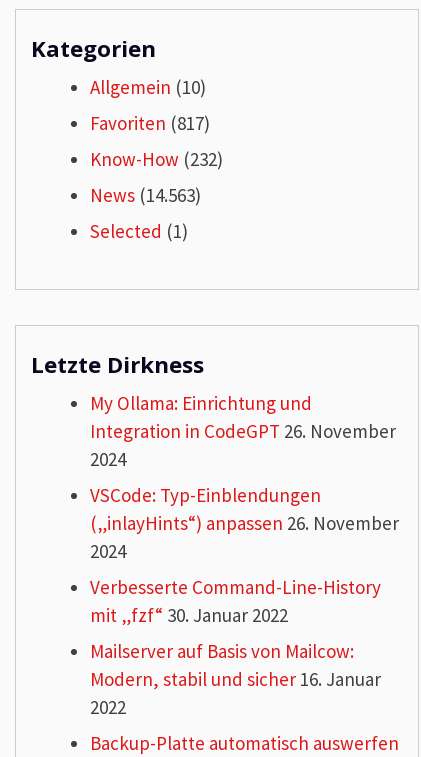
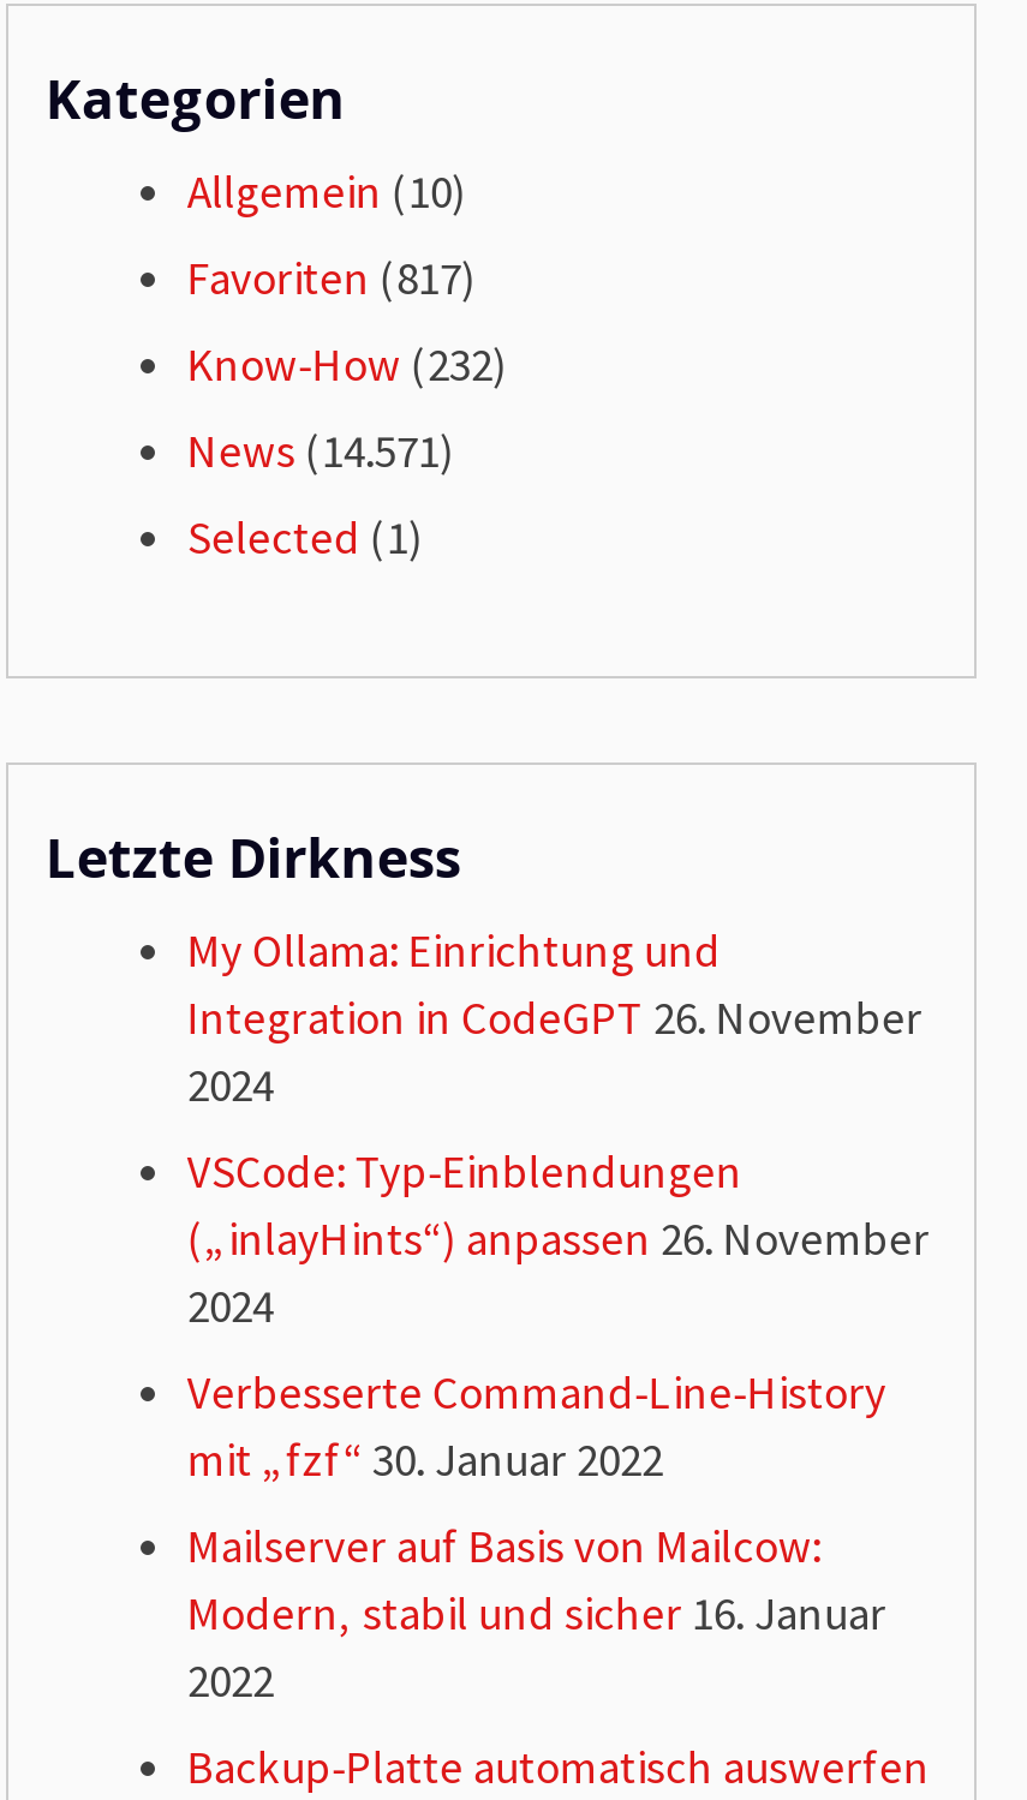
- News (14.563)
+ News (14.571)
